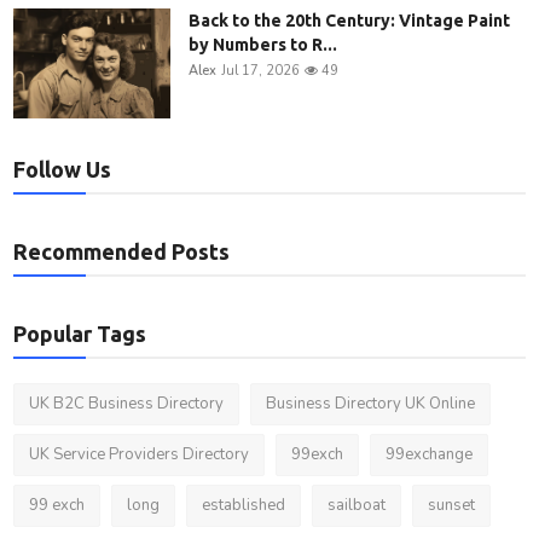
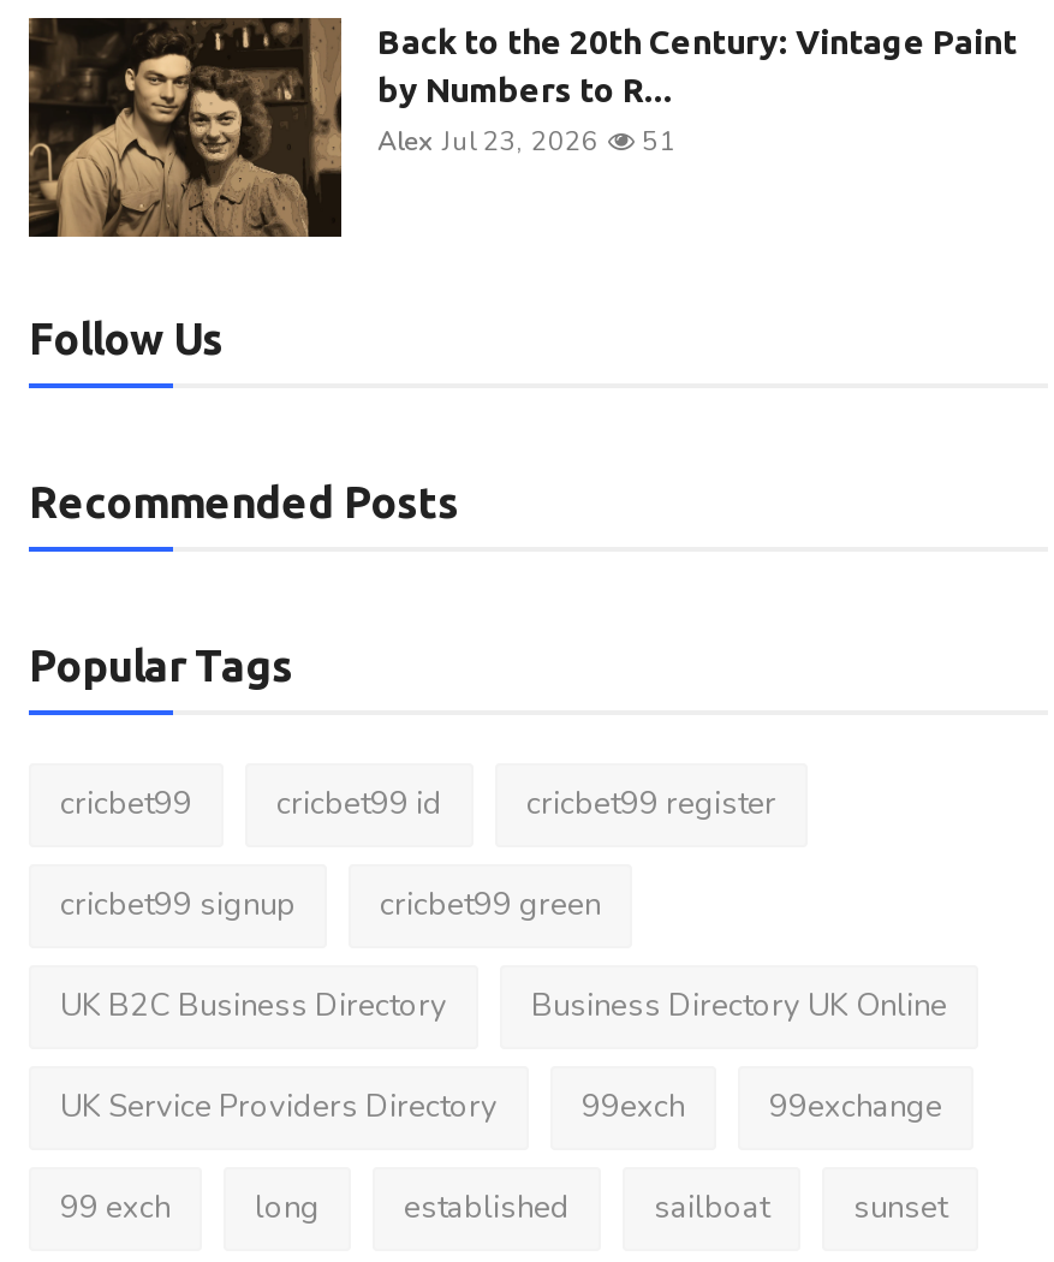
- Alex Jul 17, 2026
+ Alex Jul 23, 2026

- 49
+ 51

+ cricbet99
+ cricbet99 id
+ cricbet99 register
+ cricbet99 signup
+ cricbet99 green
